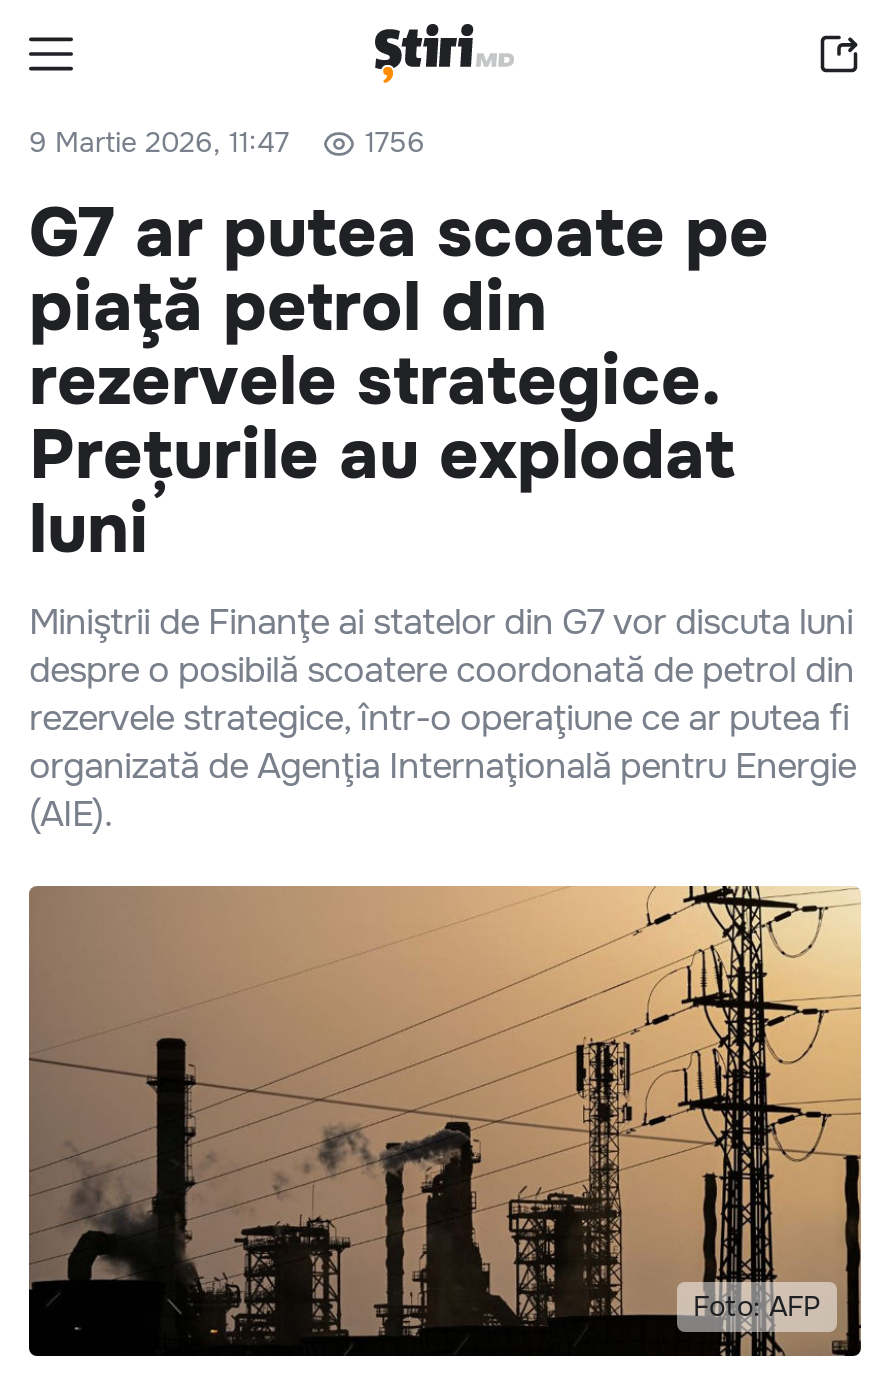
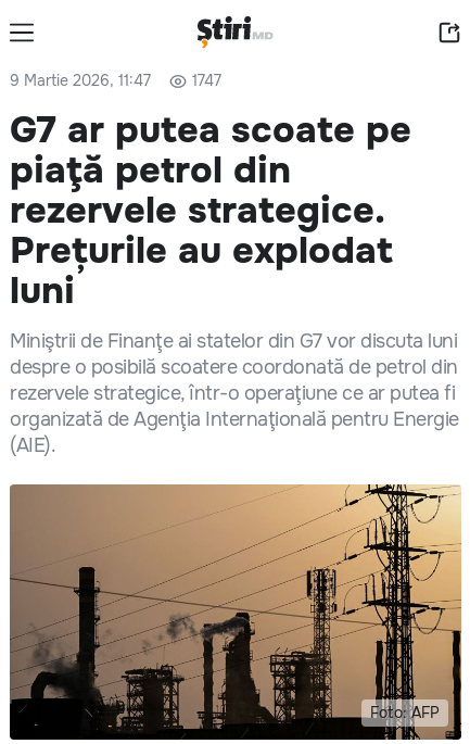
- 1756
+ 1747
